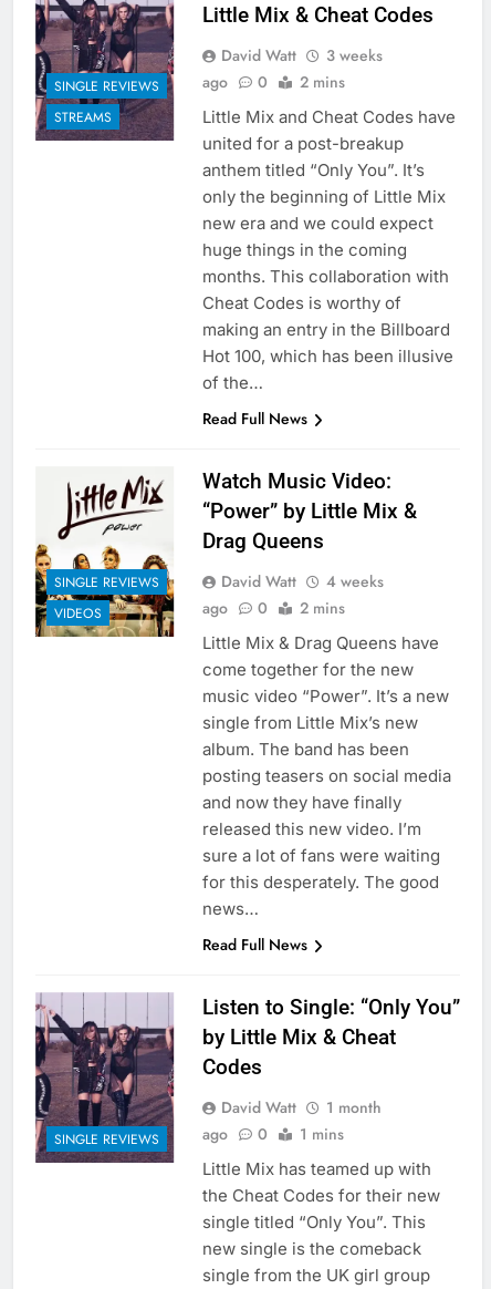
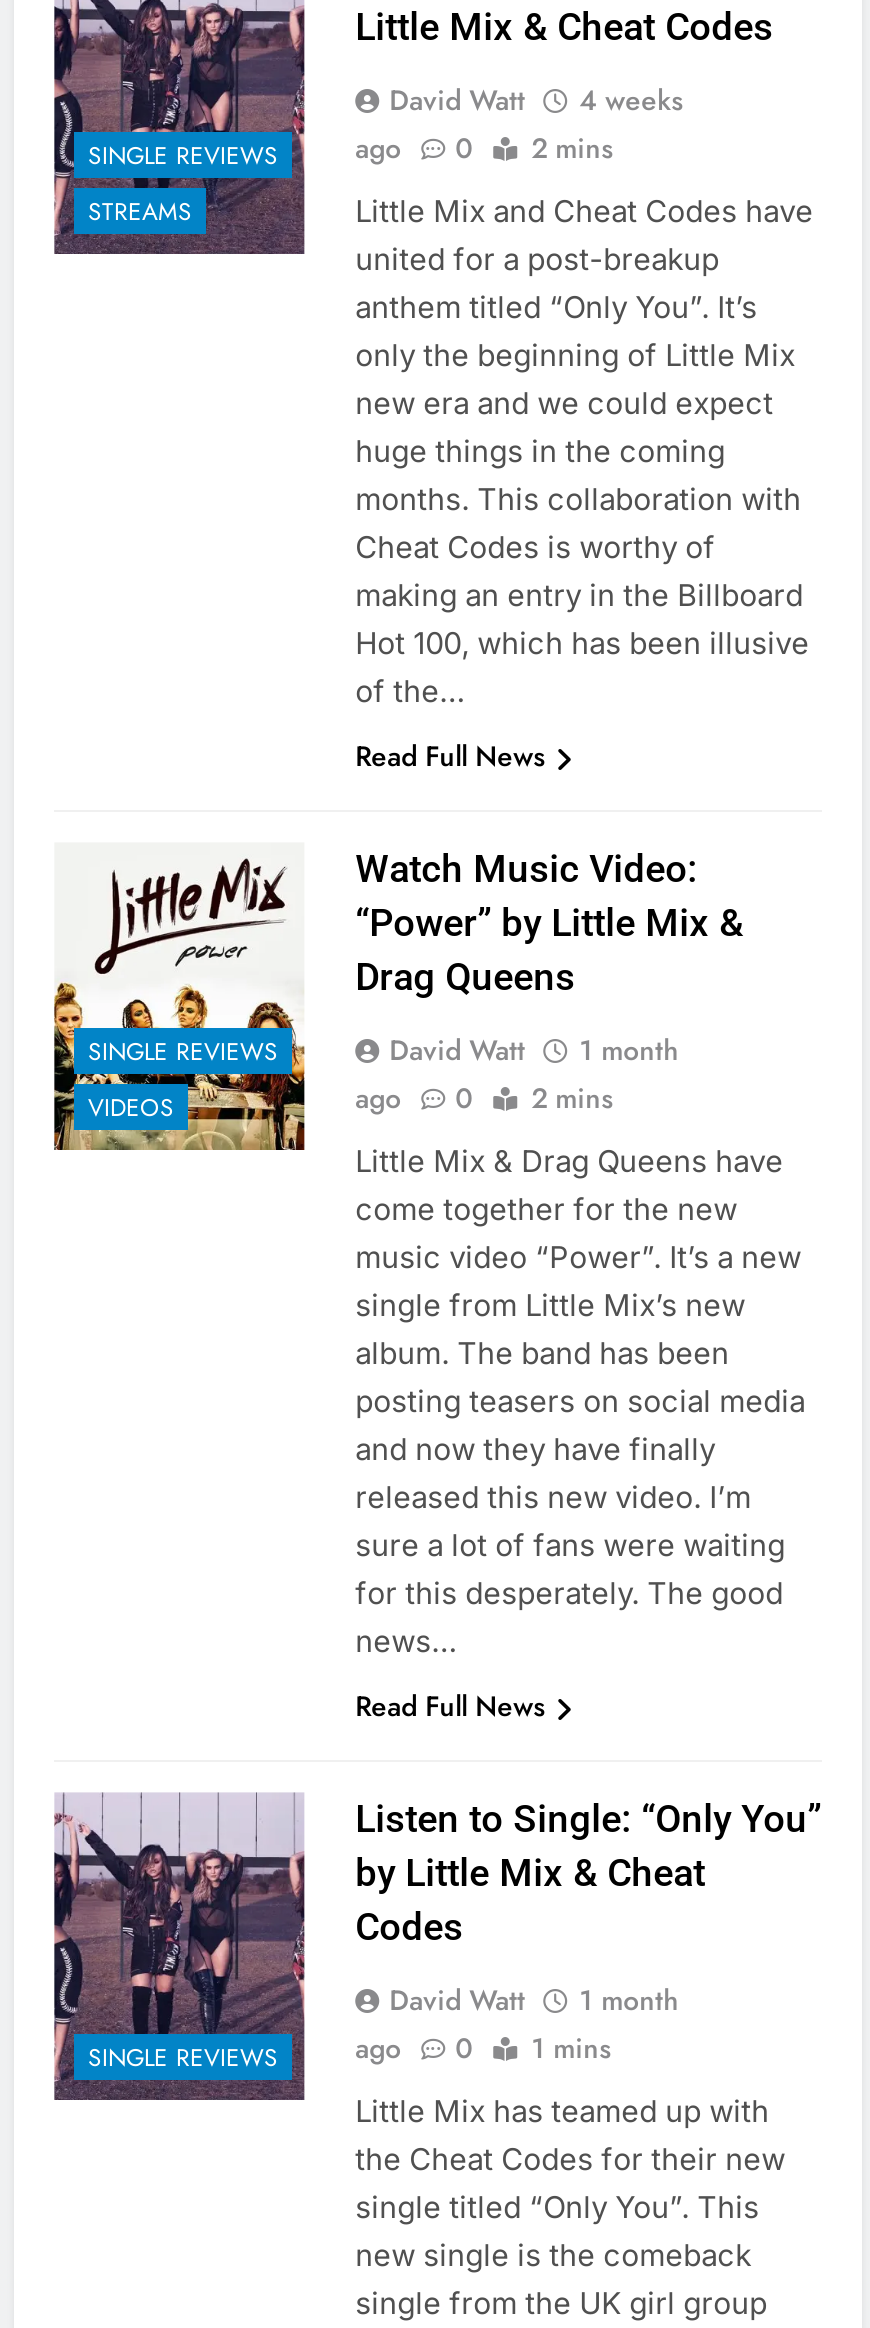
- David Watt 3 weeks
+ David Watt 4 weeks

- David Watt 4 weeks
+ David Watt 1 month
